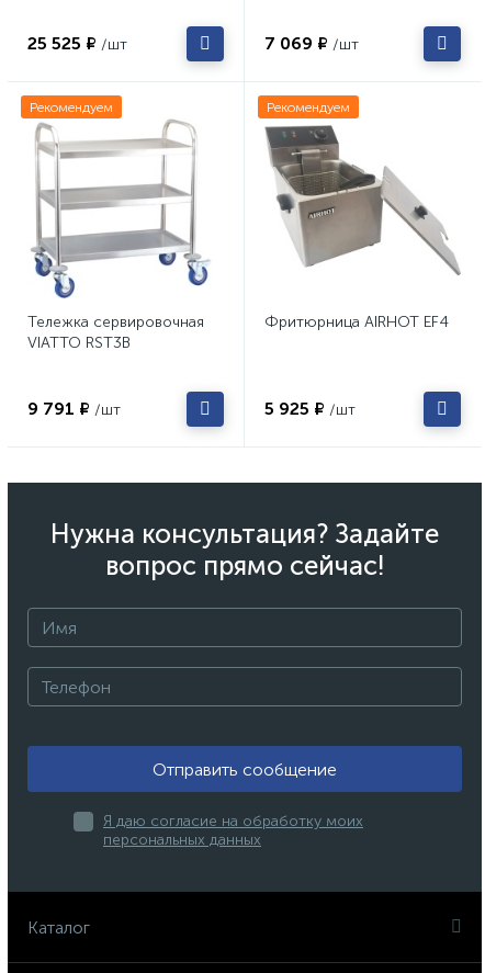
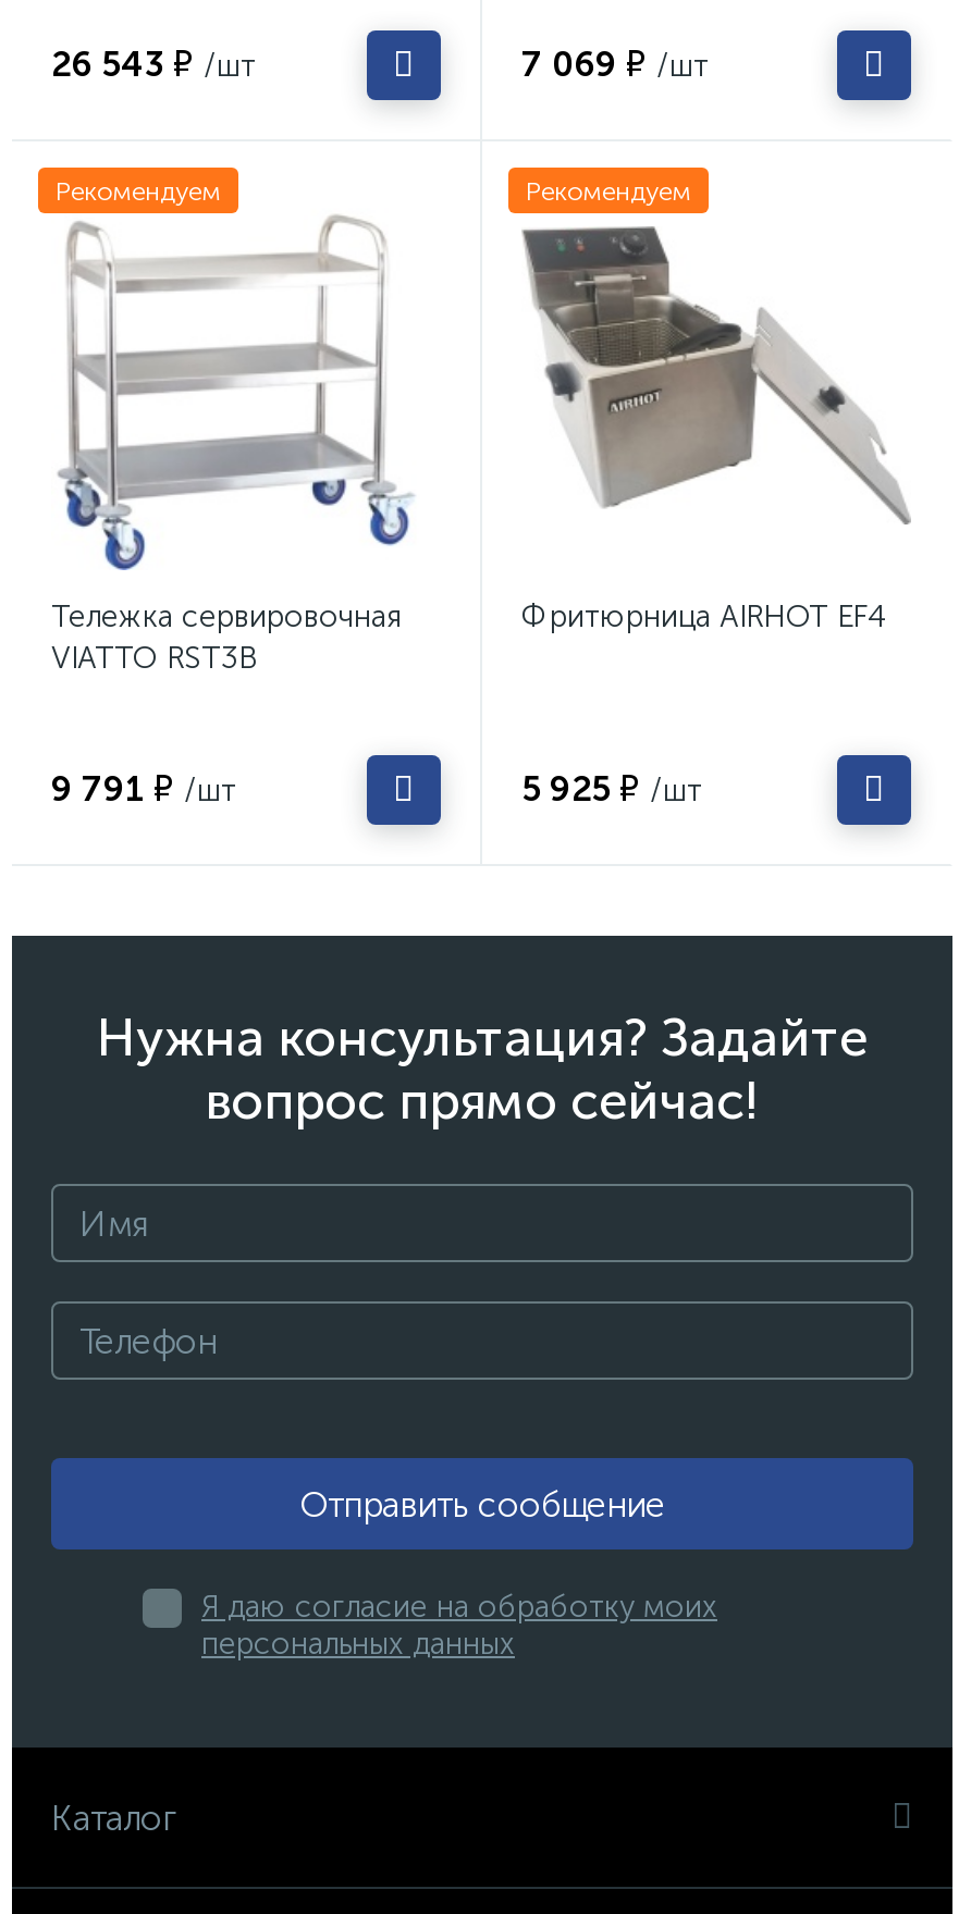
- 25 525 ₽ /шт
+ 26 543 ₽ /шт
